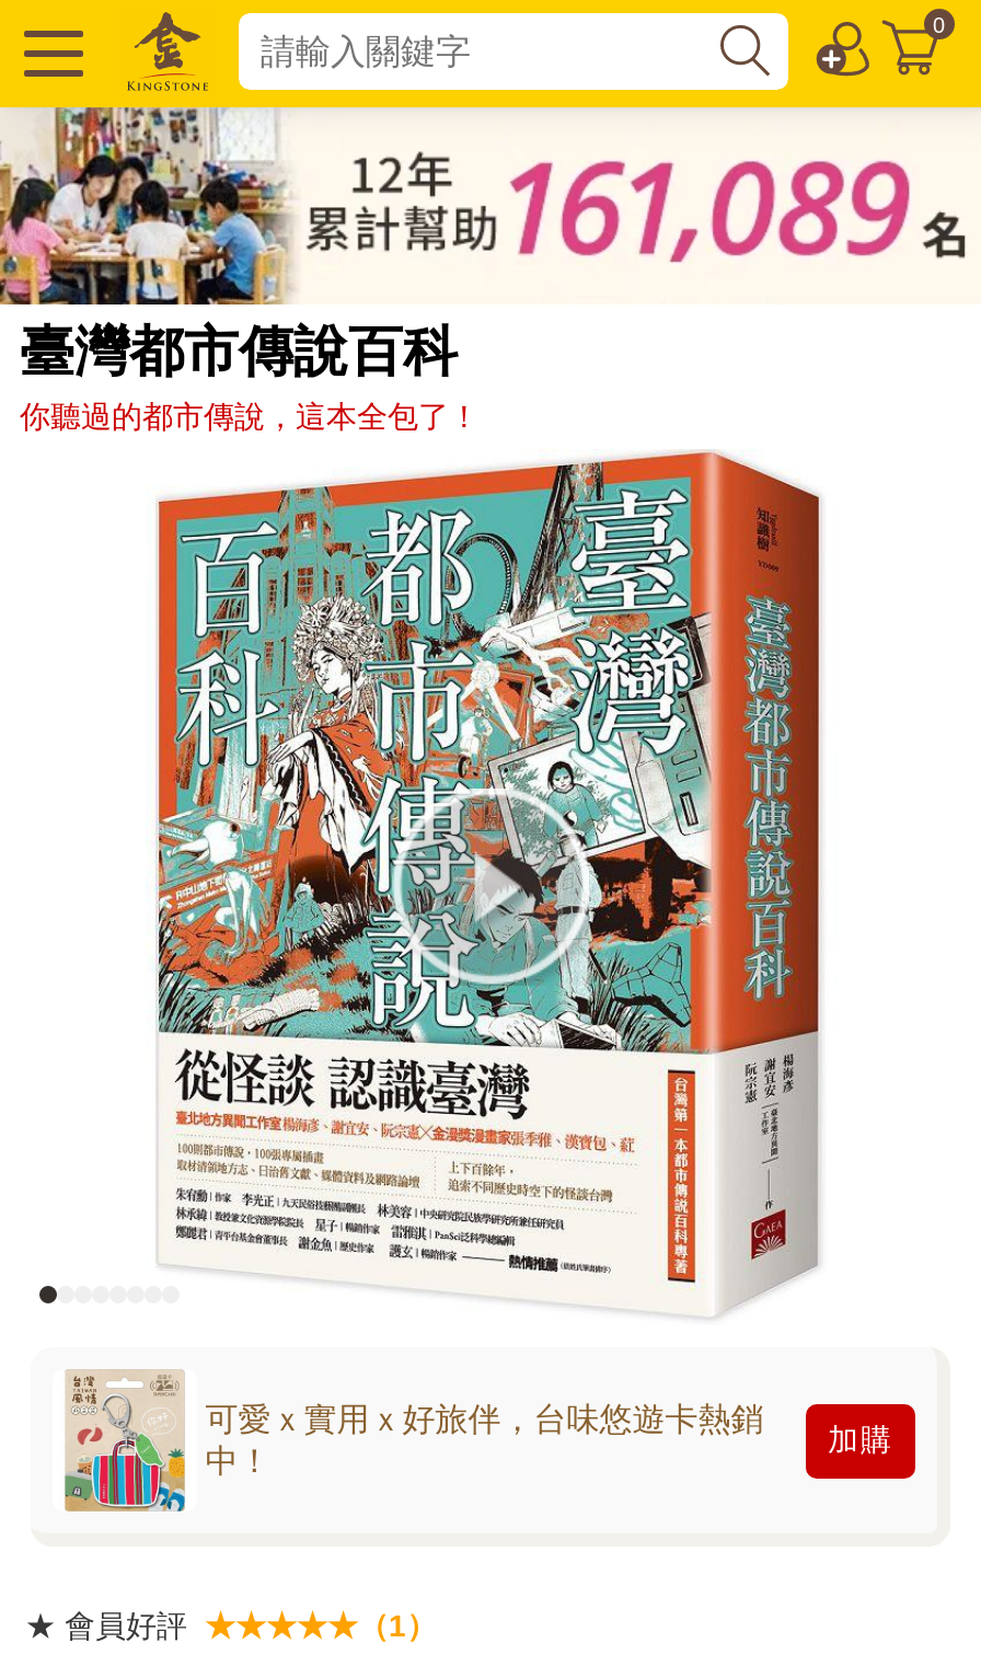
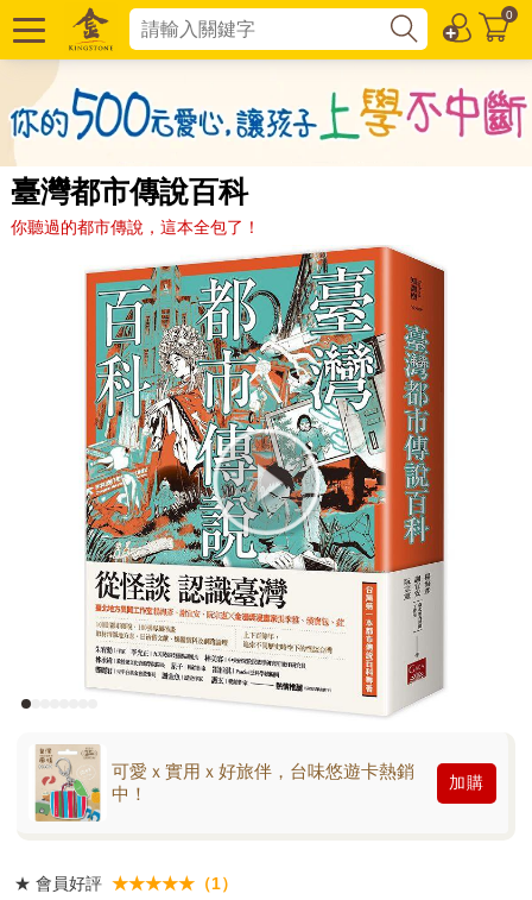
- [image]
+ [image]
